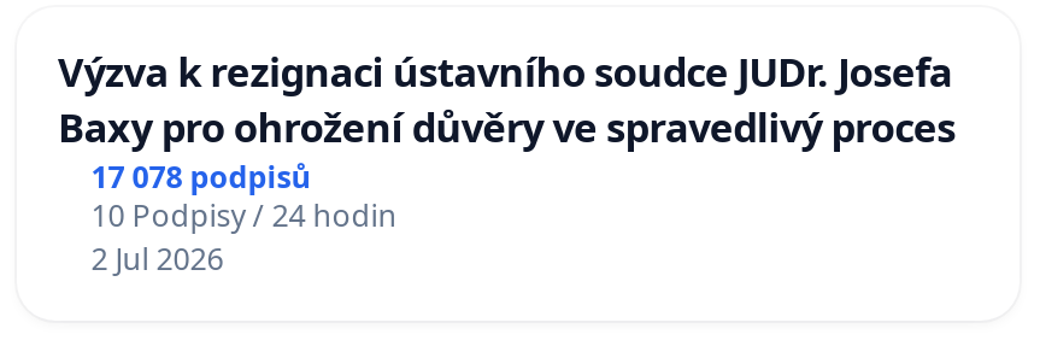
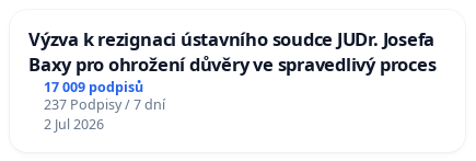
- 17 078 podpisů
+ 17 009 podpisů

- 10 Podpisy / 24 hodin
+ 237 Podpisy / 7 dní
